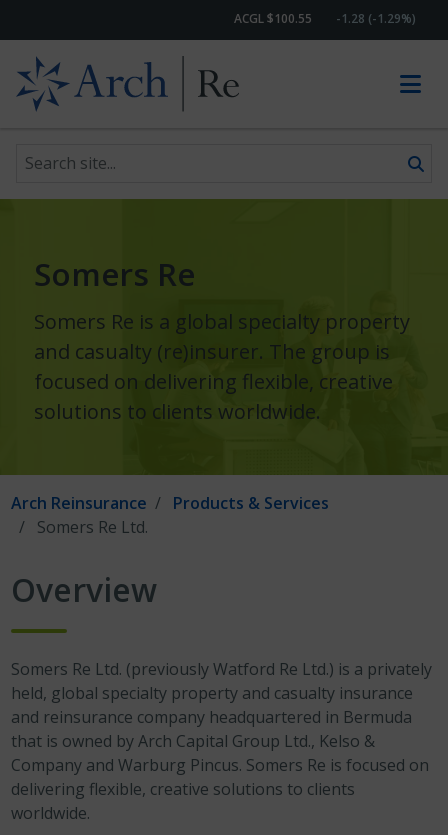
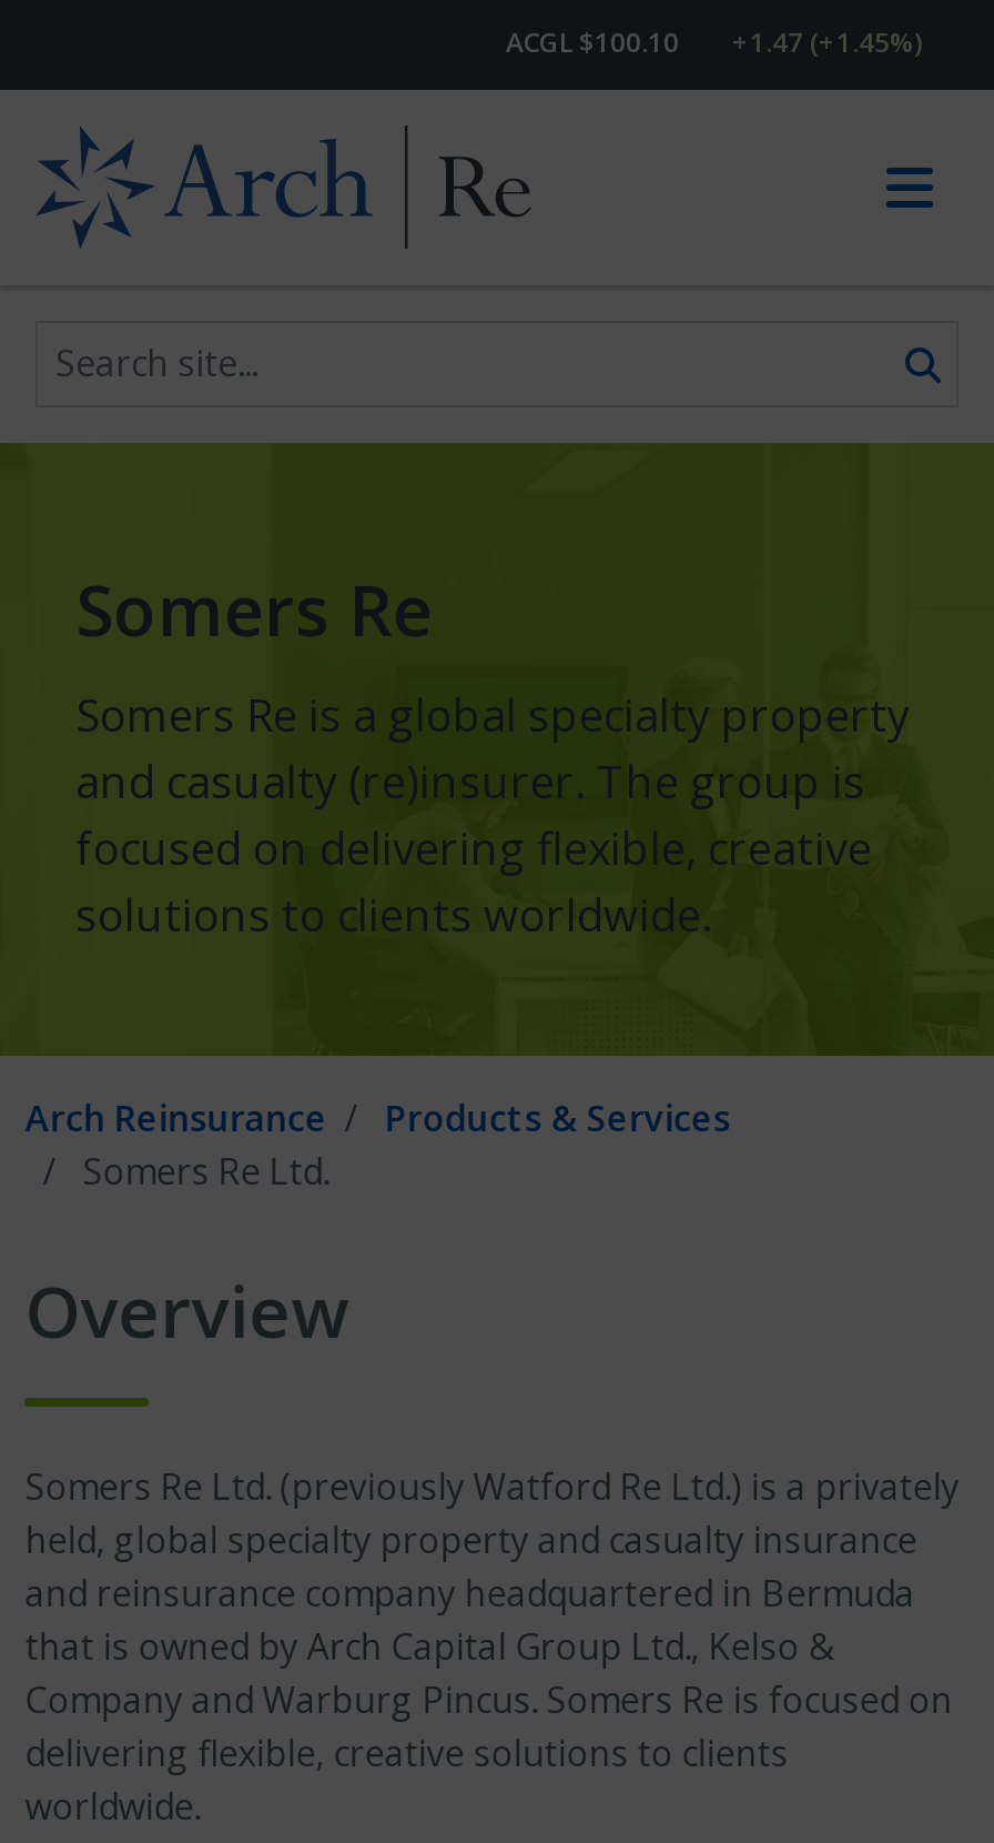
- ACGL $100.55
+ ACGL $100.10

- -1.28 (-1.29%)
+ +1.47 (+1.45%)
